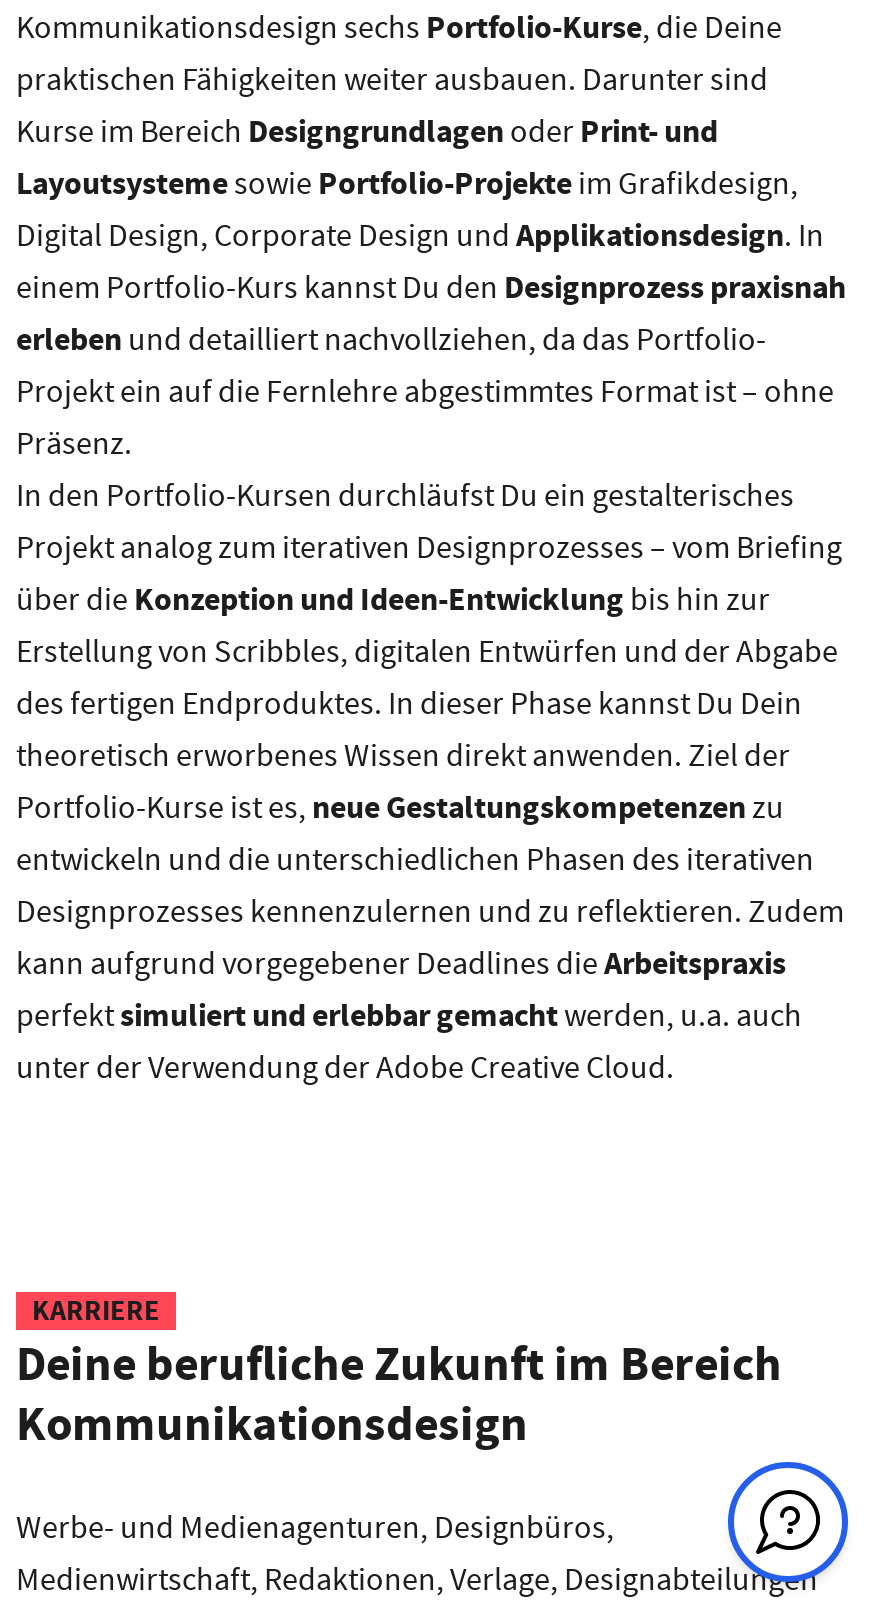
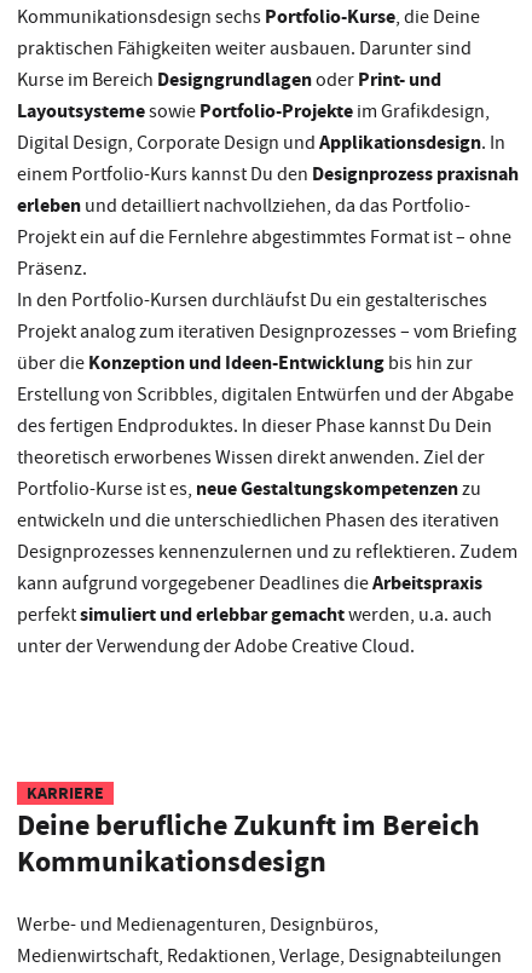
- [image]
